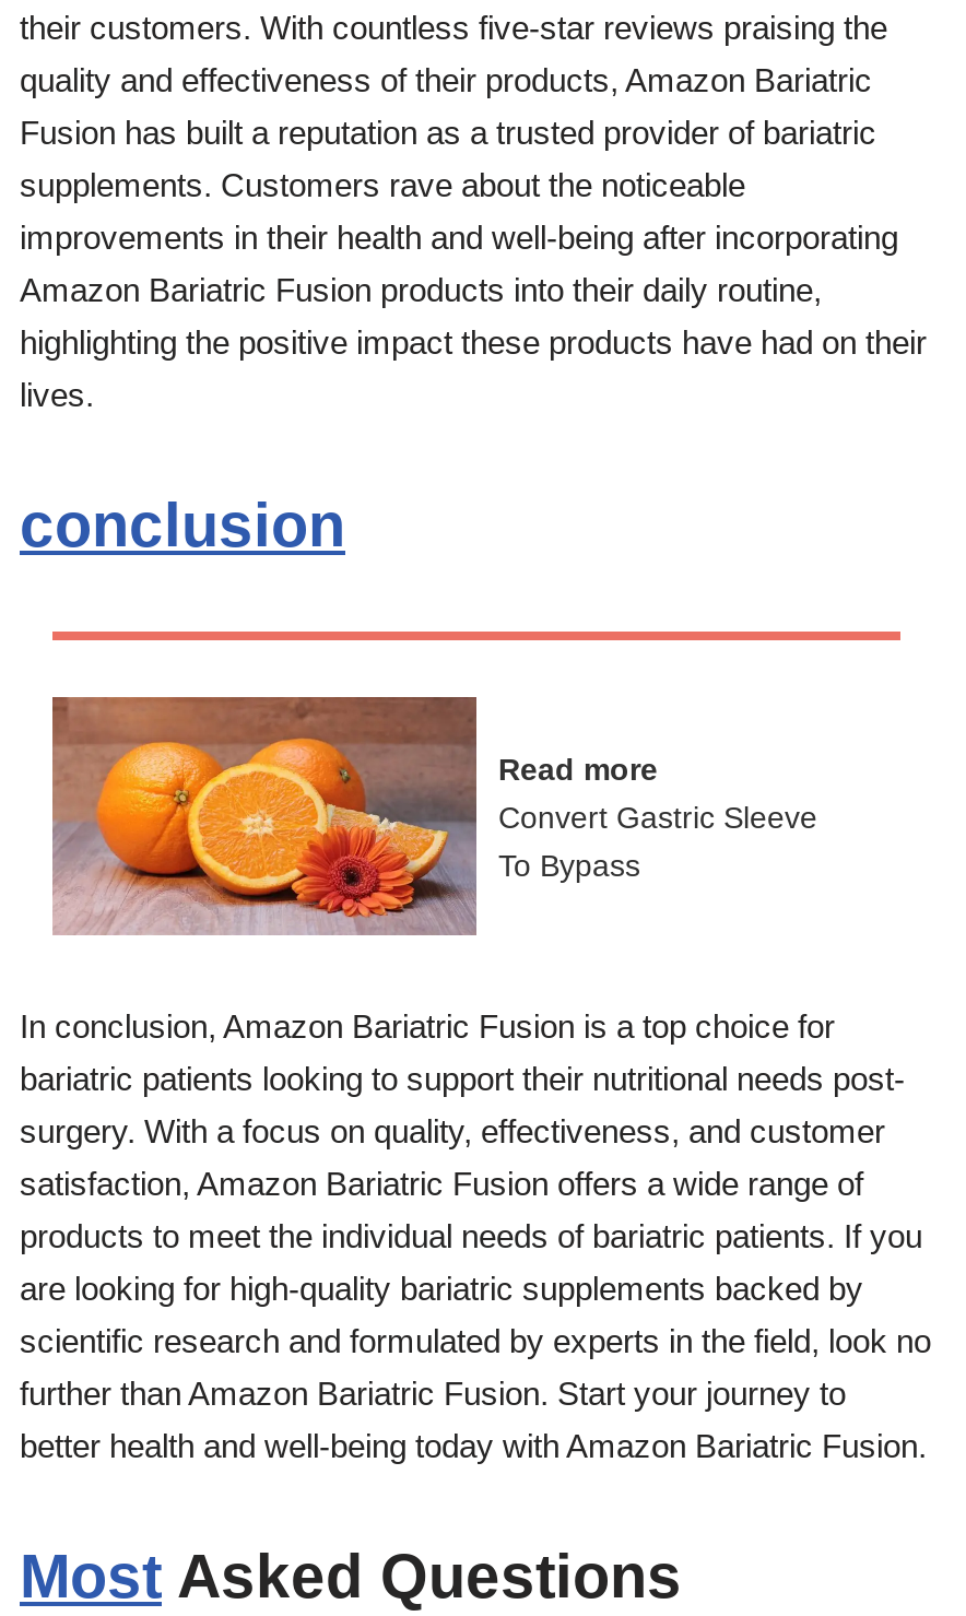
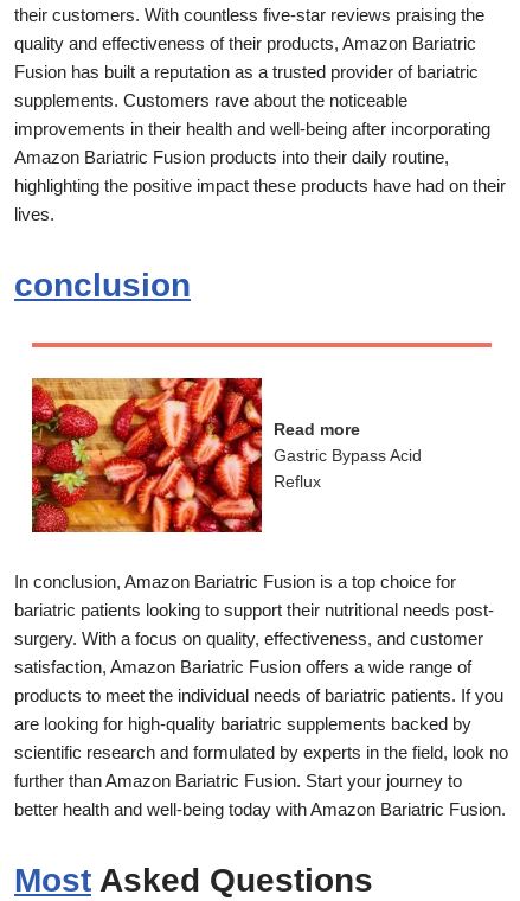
- [image]
- Convert Gastric Sleeve
- To Bypass
+ [image]
+ Gastric Bypass Acid
+ Reflux
